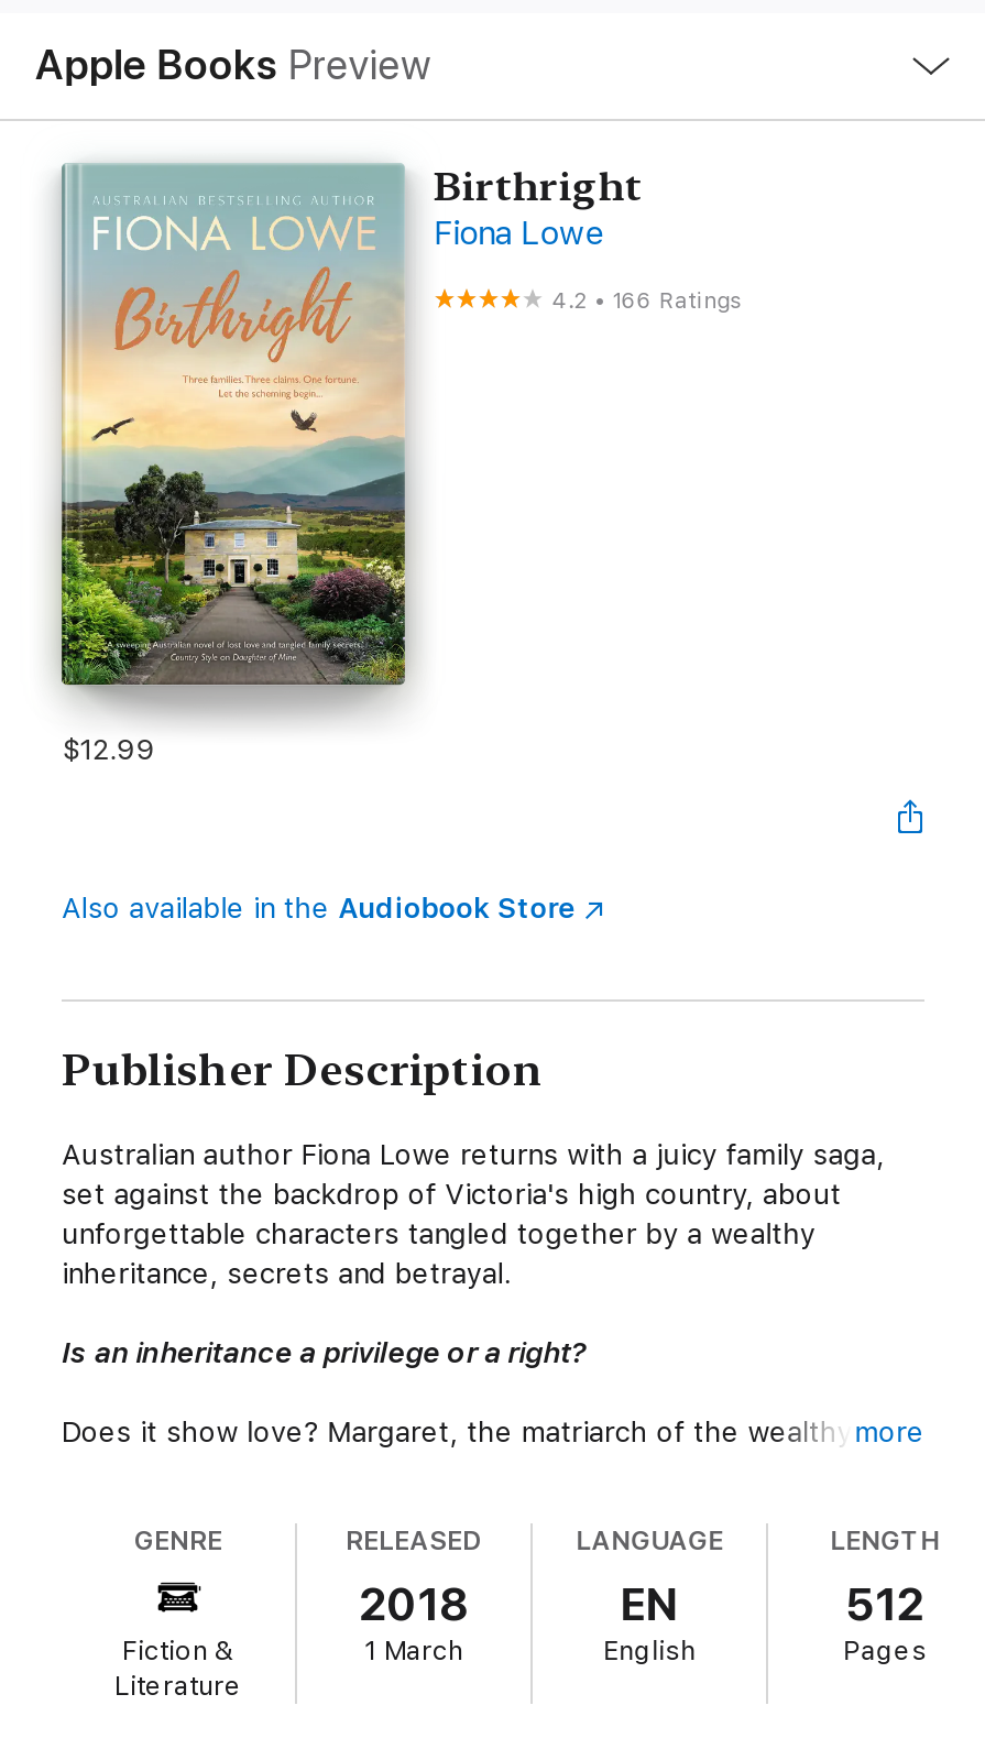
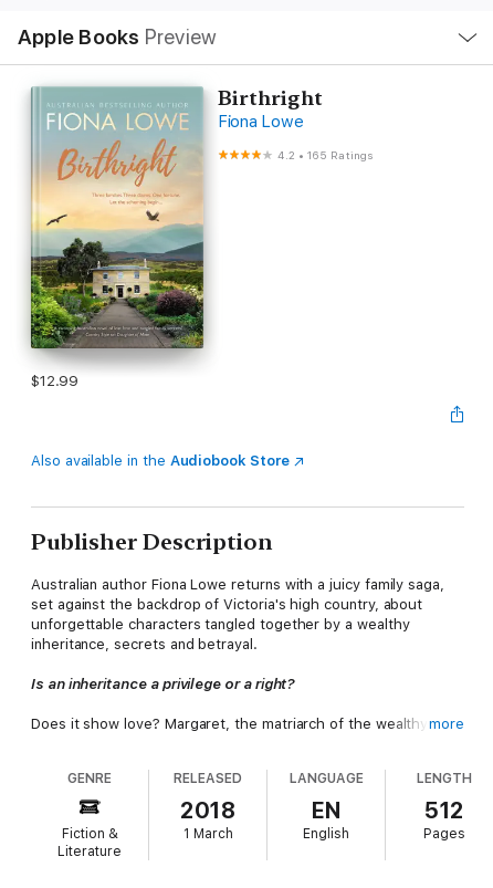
- 4.2 • 166 Ratings
+ 4.2 • 165 Ratings
